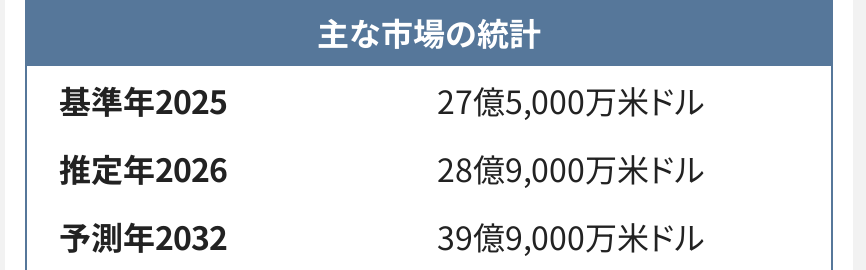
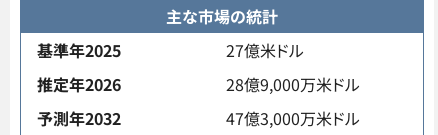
- 27億5,000万米ドル
+ 27億米ドル

- 39億9,000万米ドル
+ 47億3,000万米ドル
